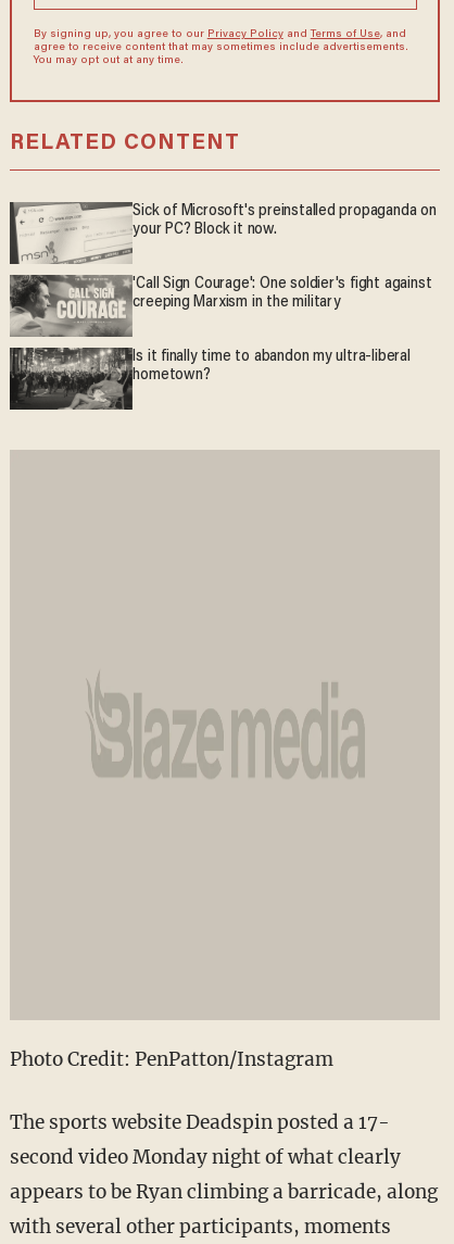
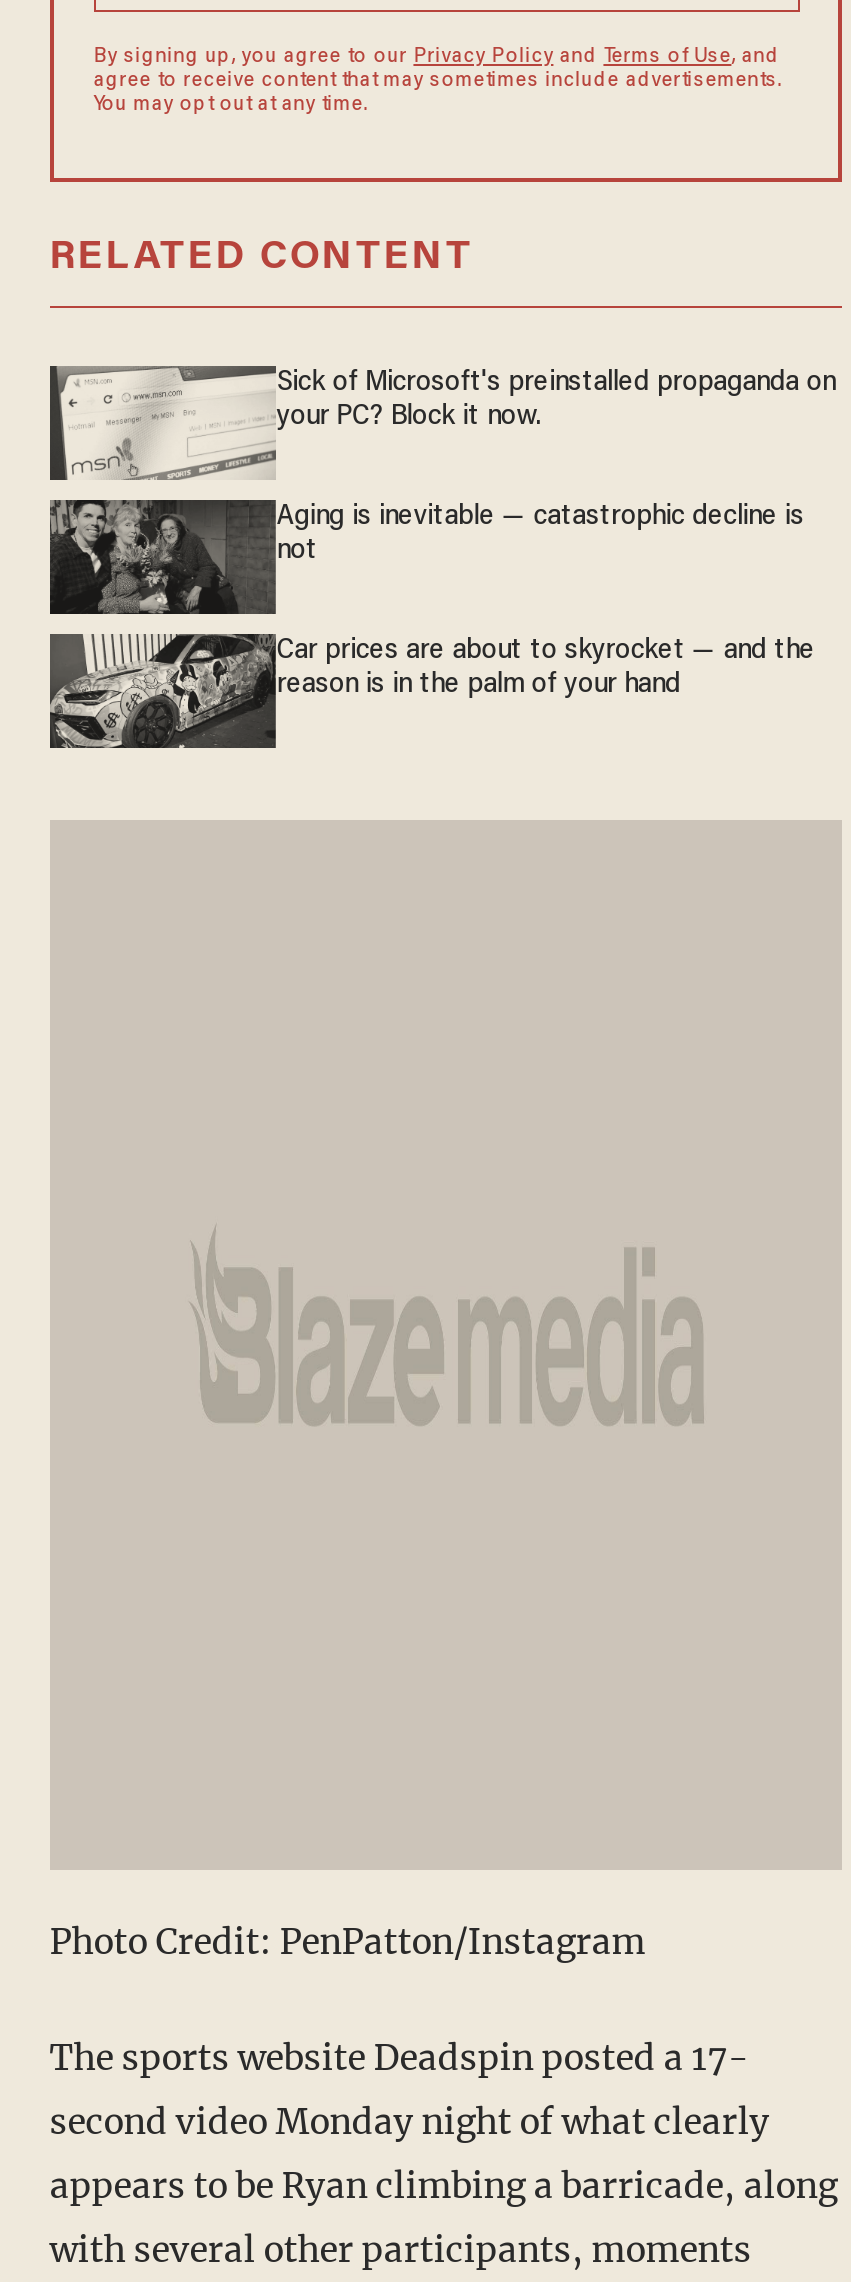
- [image]
- 'Call Sign Courage': One soldier's fight against
- creeping Marxism in the military
+ [image]
+ Aging is inevitable — catastrophic decline is
+ not

- [image]
- Is it finally time to abandon my ultra-liberal
- hometown?
+ [image]
+ Car prices are about to skyrocket — and the
+ reason is in the palm of your hand
